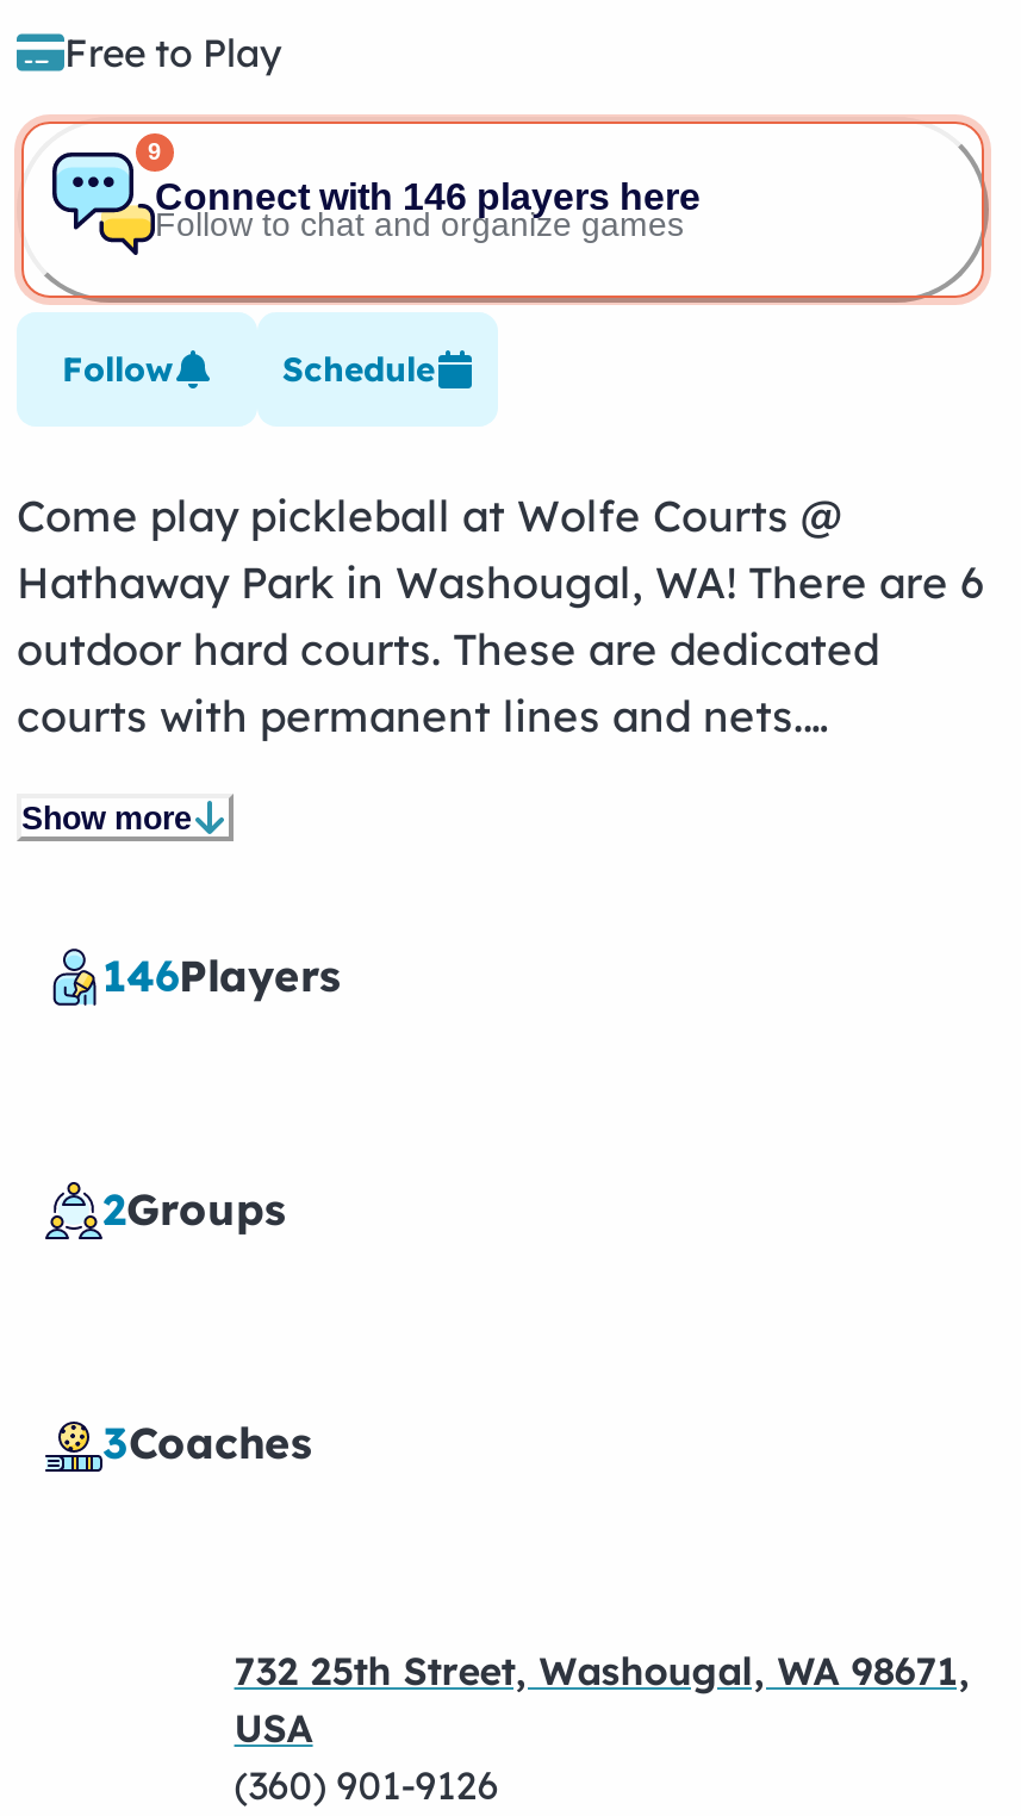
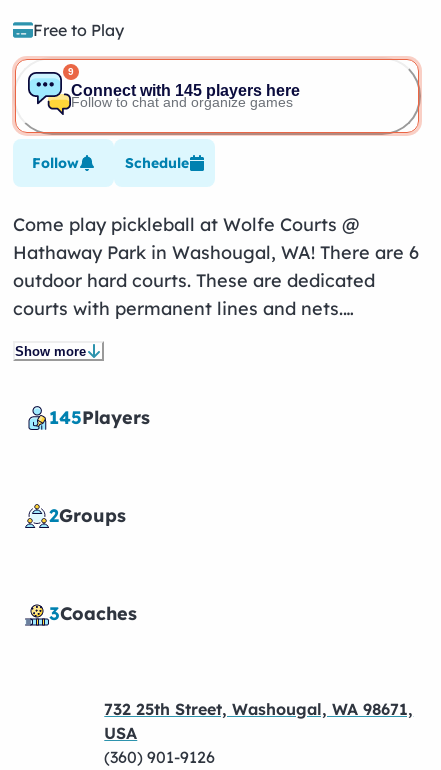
- Connect with 146 players here
+ Connect with 145 players here

- 146Players
+ 145Players
